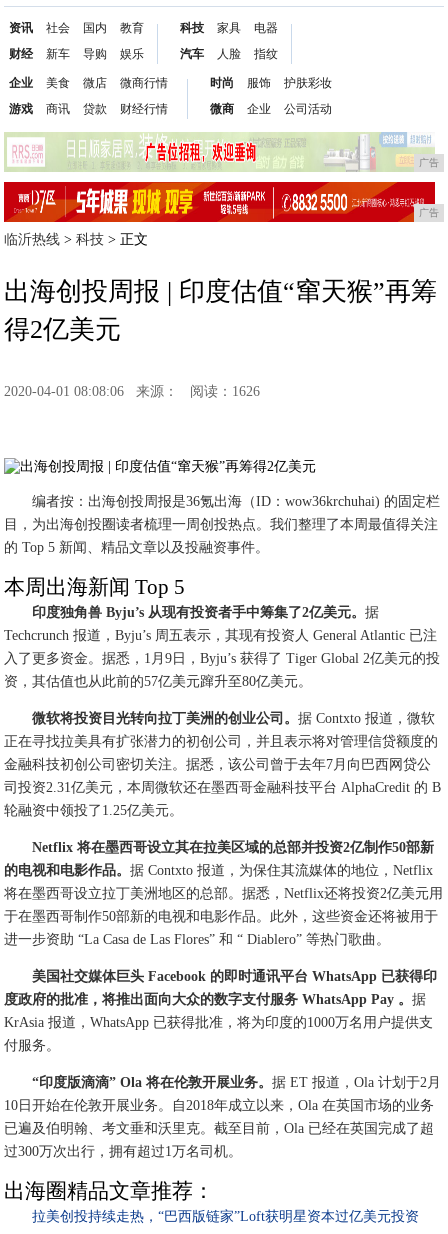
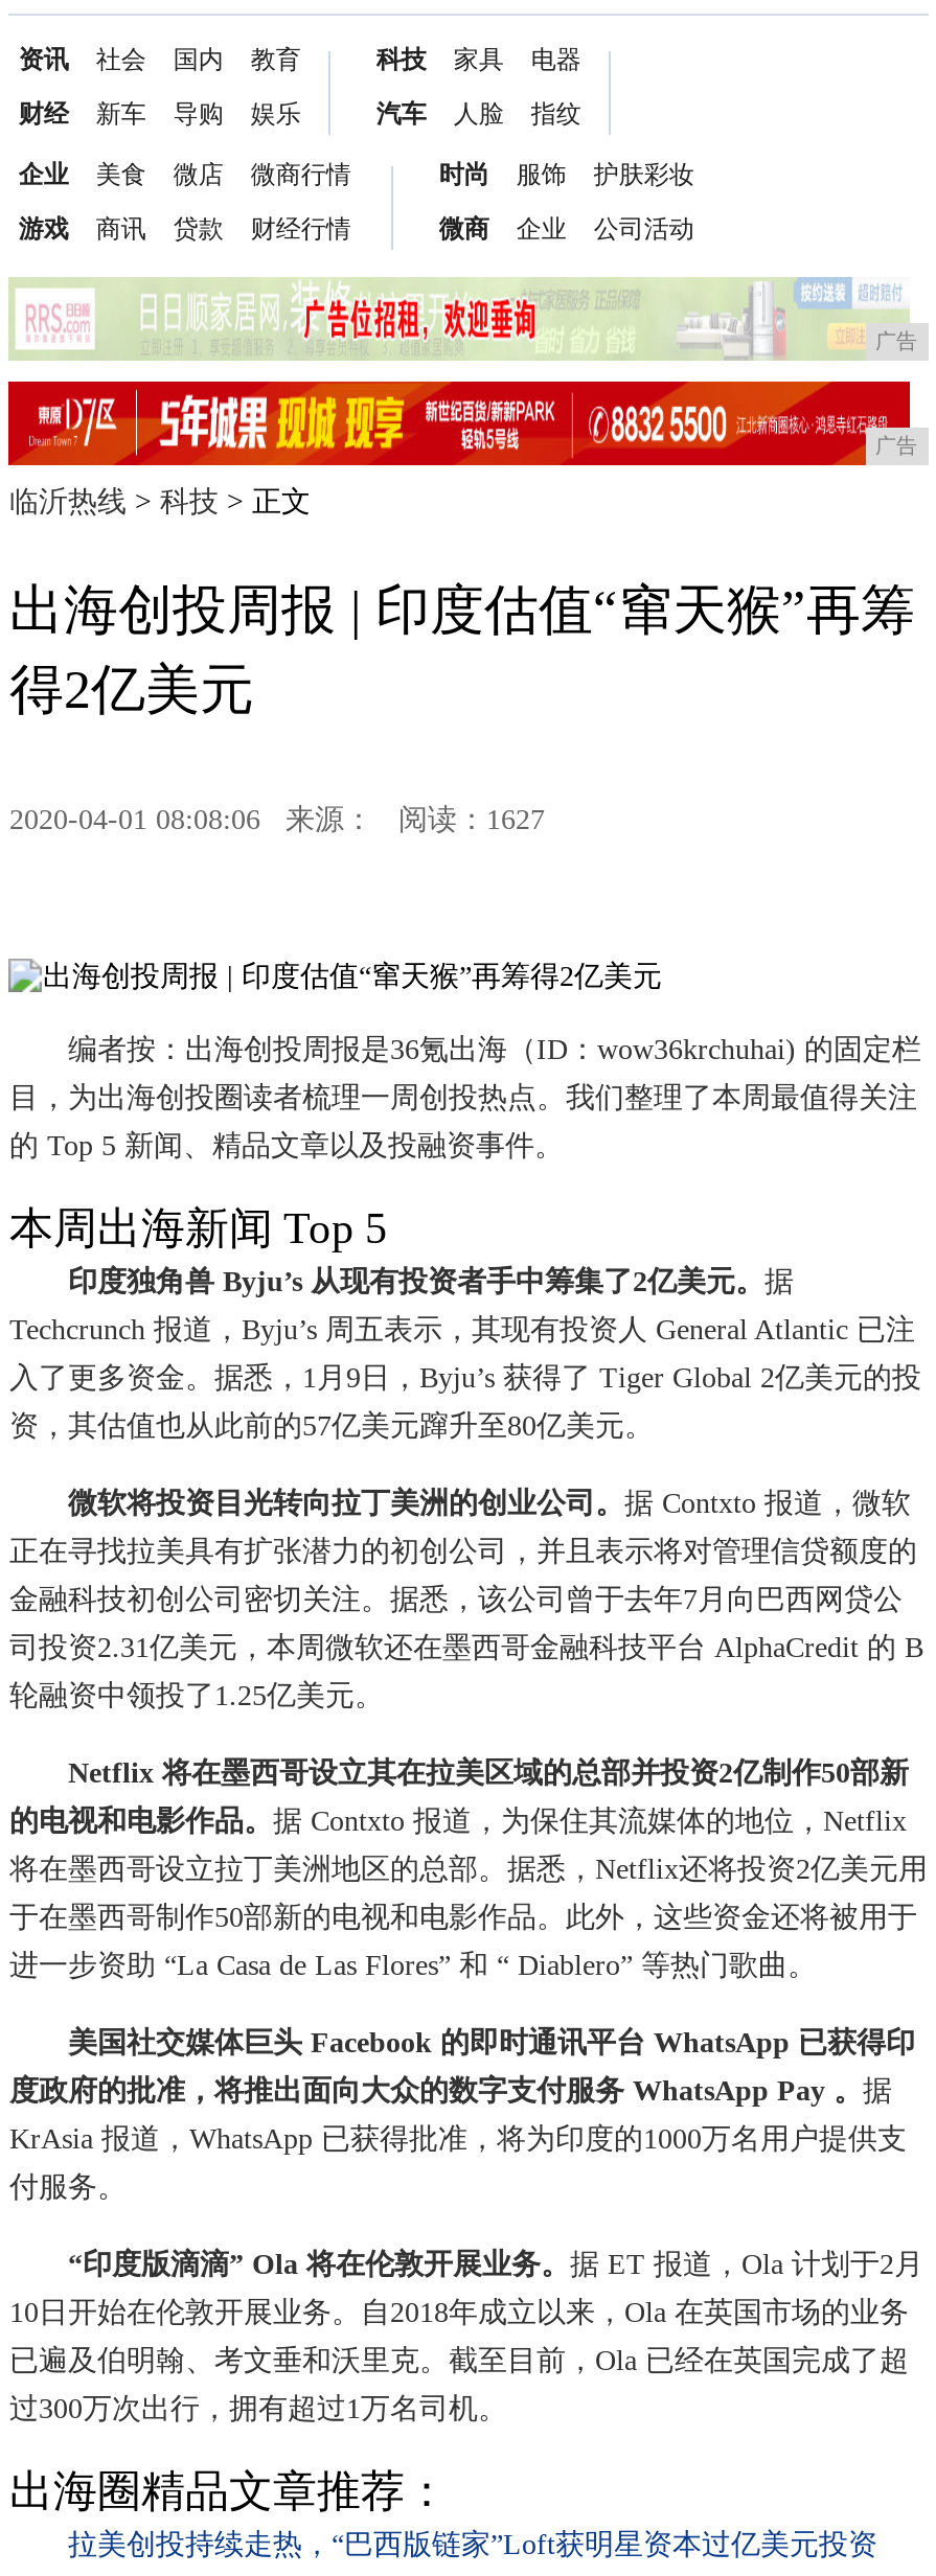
- 2020-04-01 08:08:06来源：阅读：1626
+ 2020-04-01 08:08:06来源：阅读：1627
